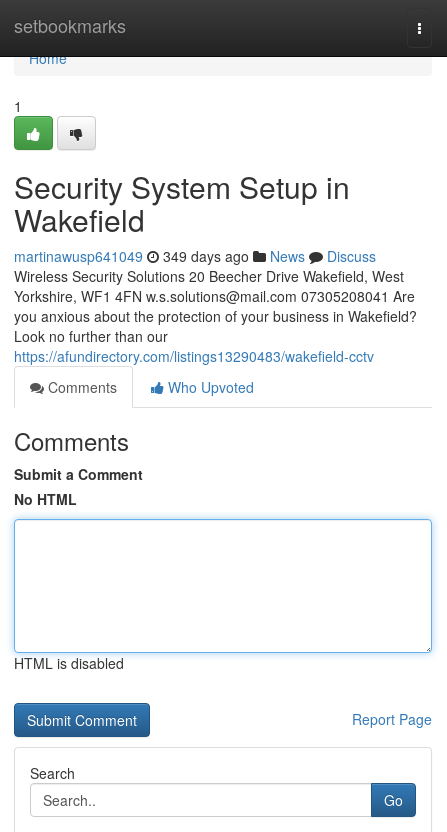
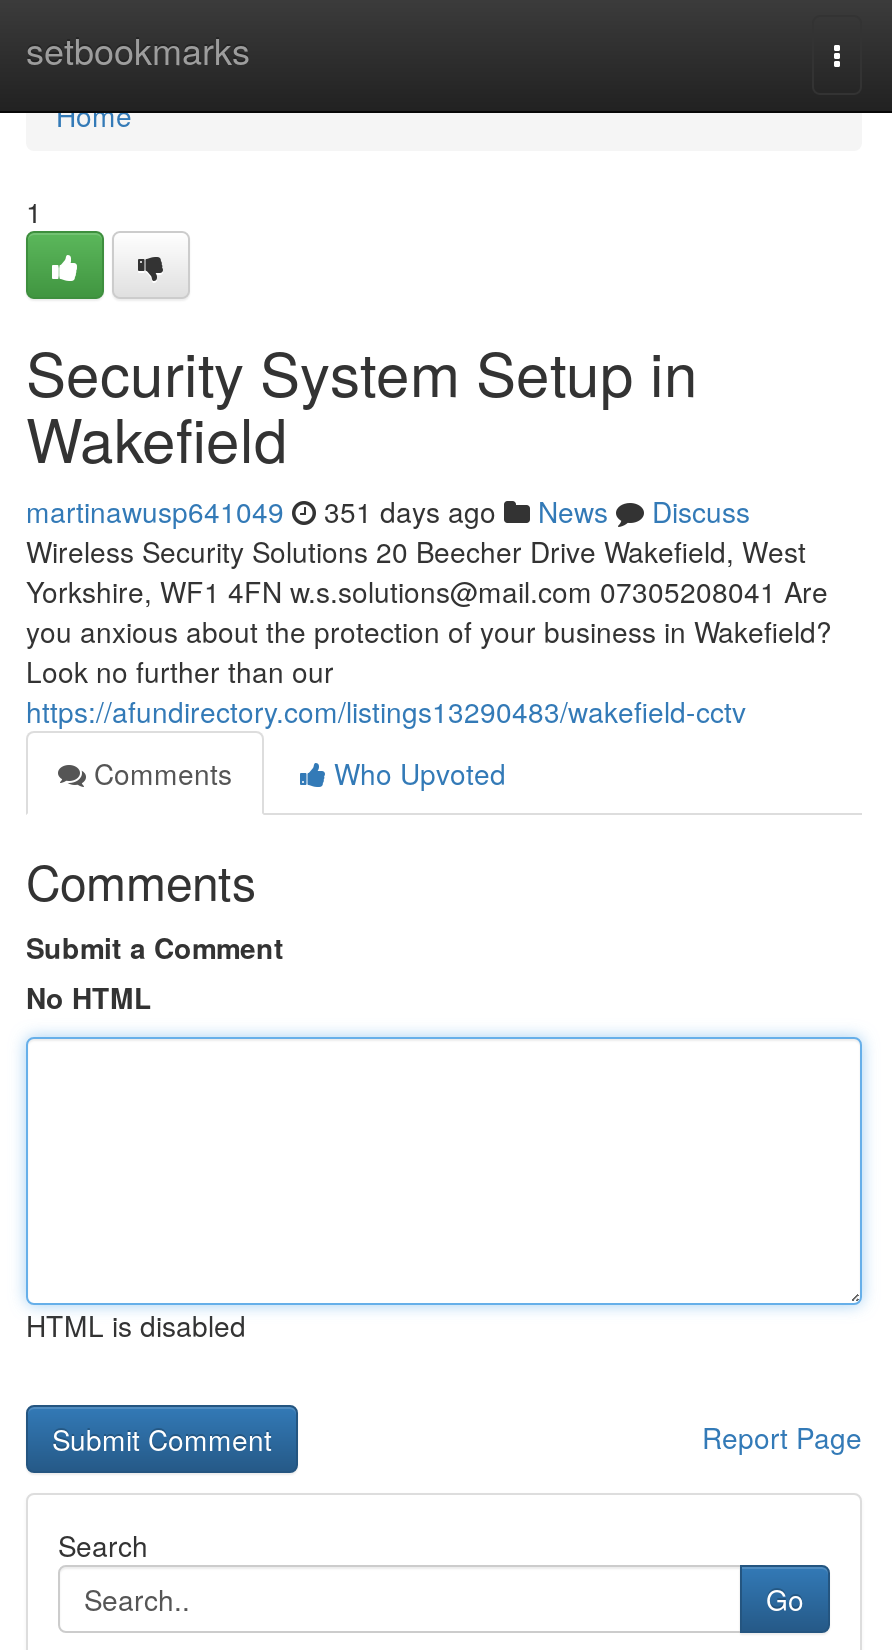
- martinawusp641049 349 days ago News Discuss
+ martinawusp641049 351 days ago News Discuss
